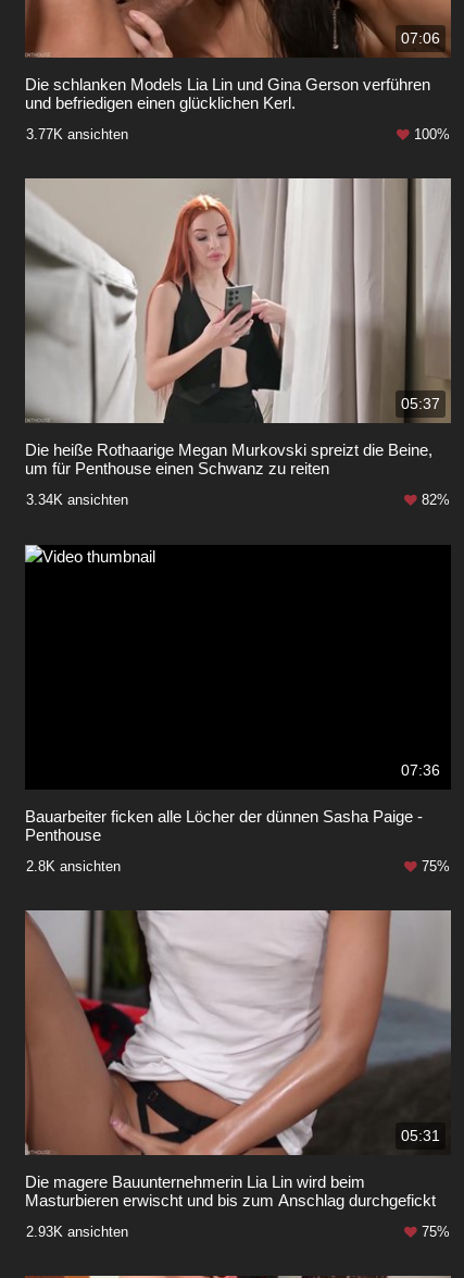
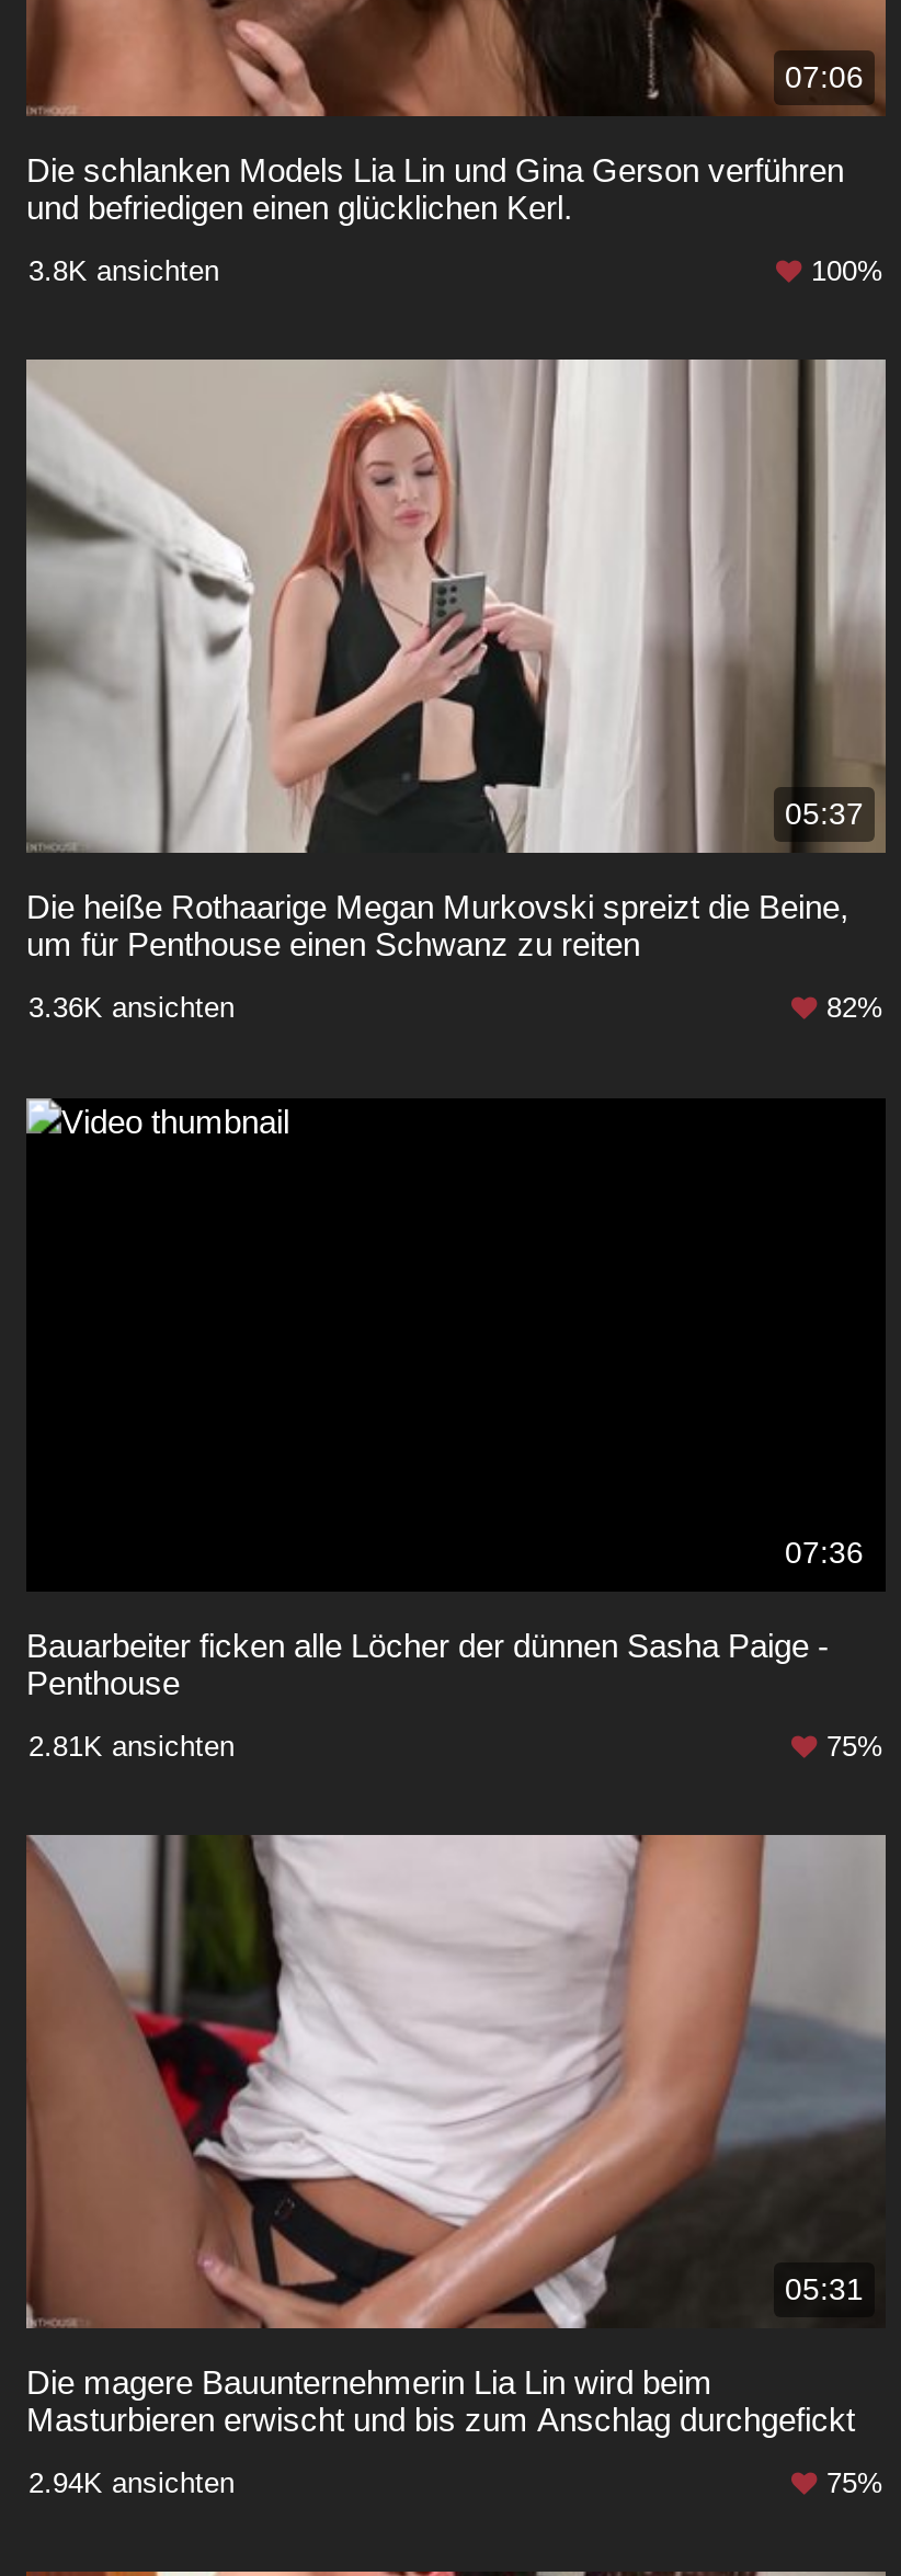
- 3.77K ansichten
+ 3.8K ansichten

- 3.34K ansichten
+ 3.36K ansichten

- 2.8K ansichten
+ 2.81K ansichten

- 2.93K ansichten
+ 2.94K ansichten
